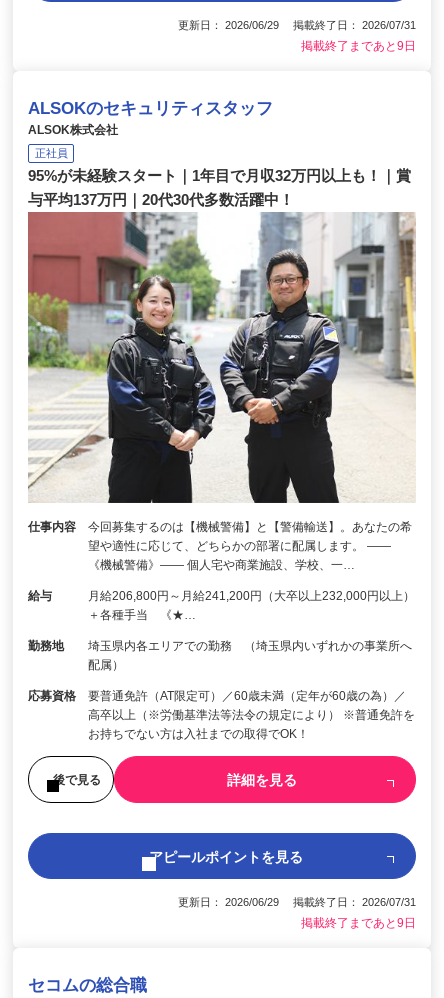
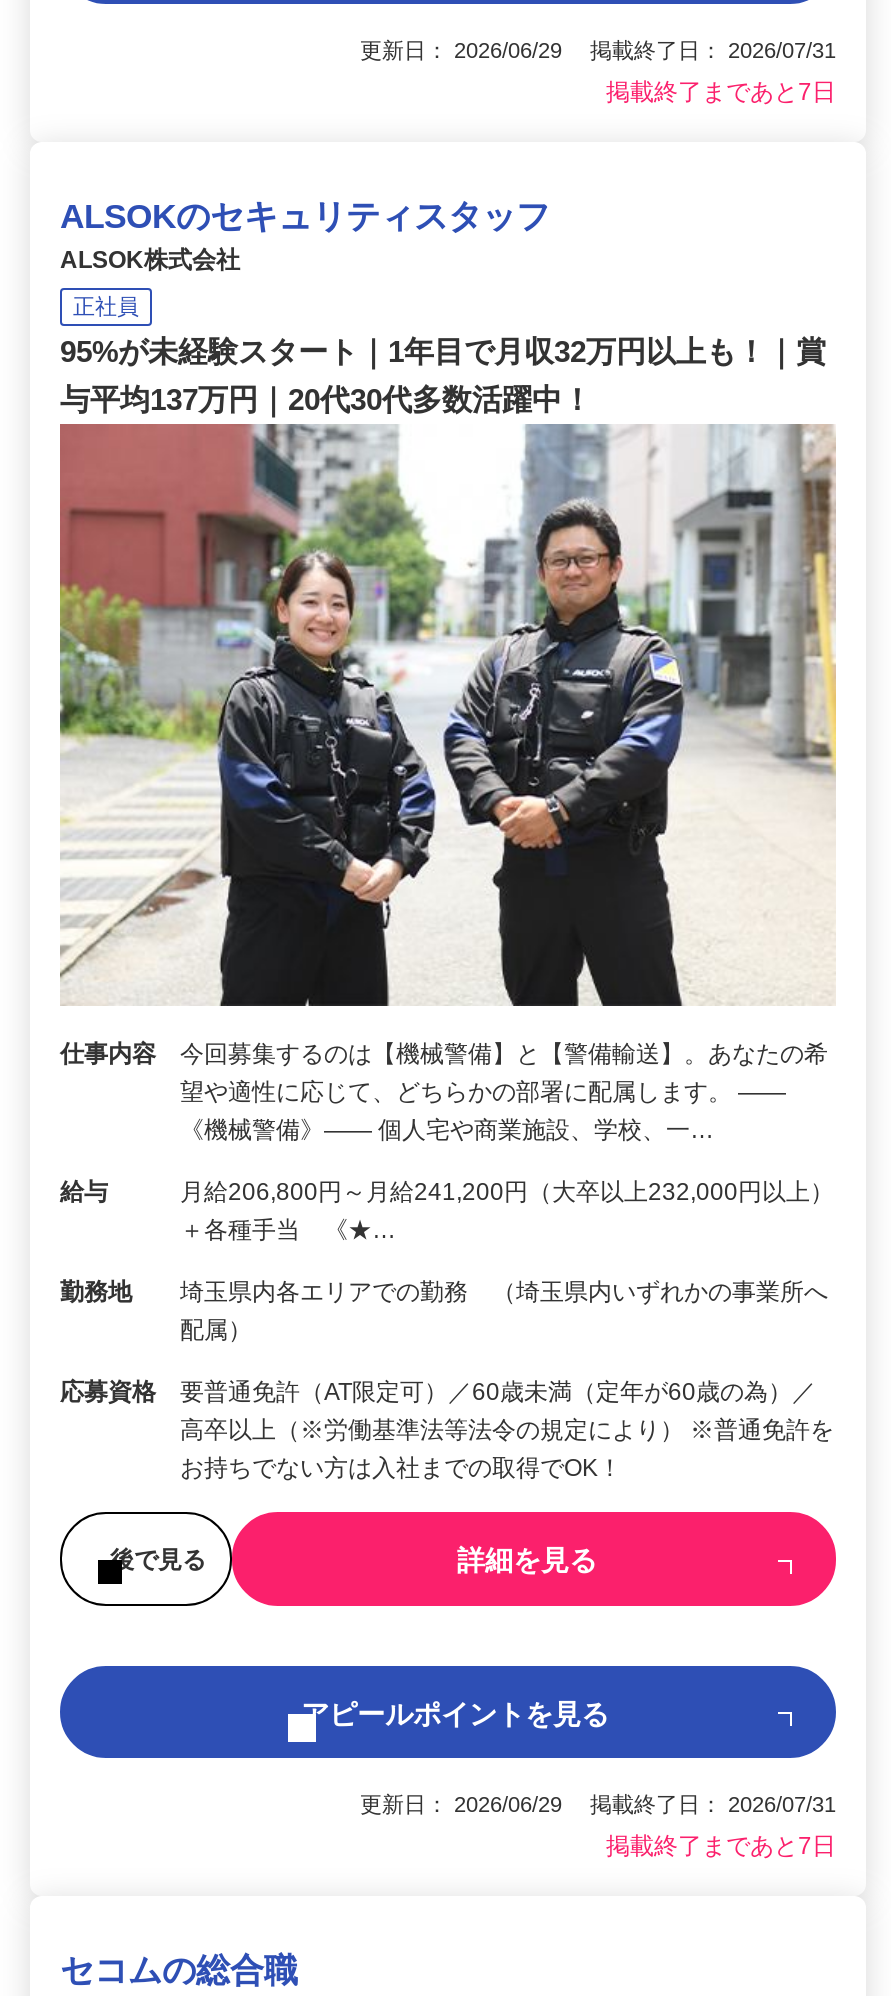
- 掲載終了まであと9日
+ 掲載終了まであと7日

- 掲載終了まであと9日
+ 掲載終了まであと7日
